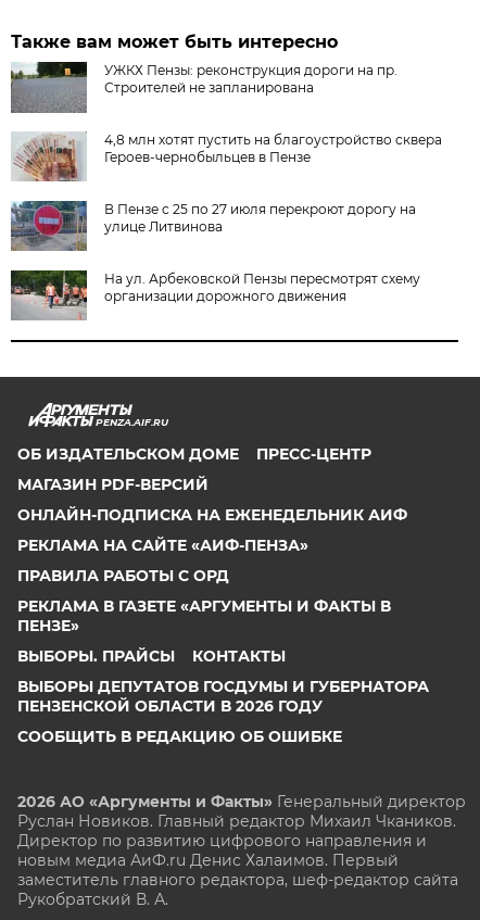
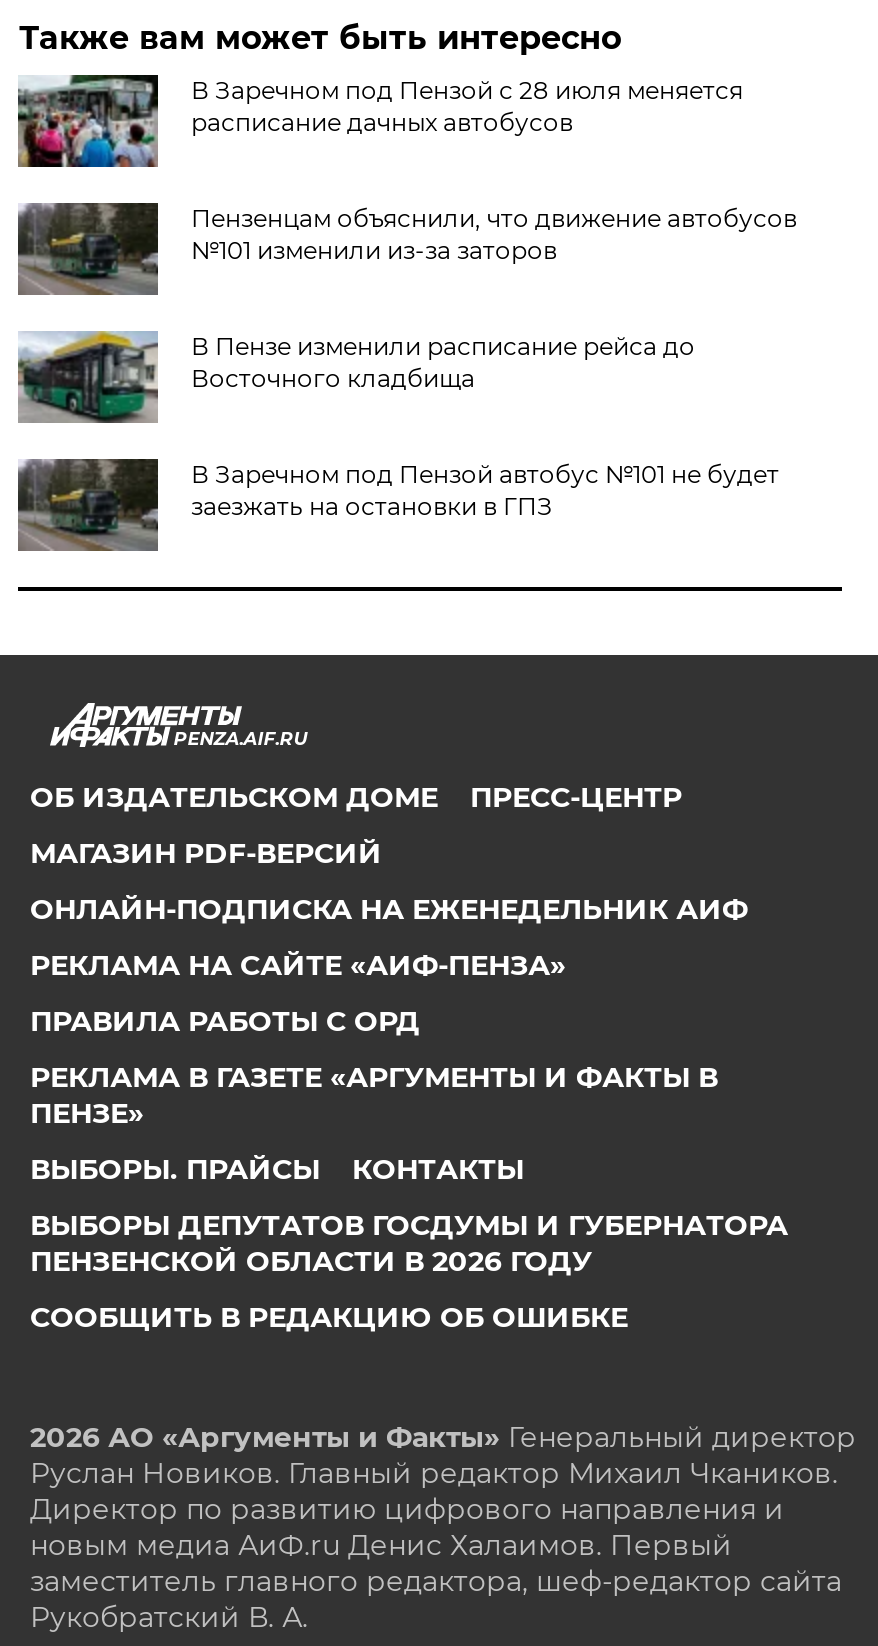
- [image]
- УЖКХ Пензы: реконструкция дороги на пр.
- Строителей не запланирована
+ [image]
+ В Заречном под Пензой с 28 июля меняется
+ расписание дачных автобусов

- [image]
- 4,8 млн хотят пустить на благоустройство сквера
- Героев-чернобыльцев в Пензе
+ [image]
+ Пензенцам объяснили, что движение автобусов
+ №101 изменили из-за заторов

- [image]
- В Пензе с 25 по 27 июля перекроют дорогу на
- улице Литвинова
+ [image]
+ В Пензе изменили расписание рейса до
+ Восточного кладбища

- [image]
- На ул. Арбековской Пензы пересмотрят схему
- организации дорожного движения
+ [image]
+ В Заречном под Пензой автобус №101 не будет
+ заезжать на остановки в ГПЗ
